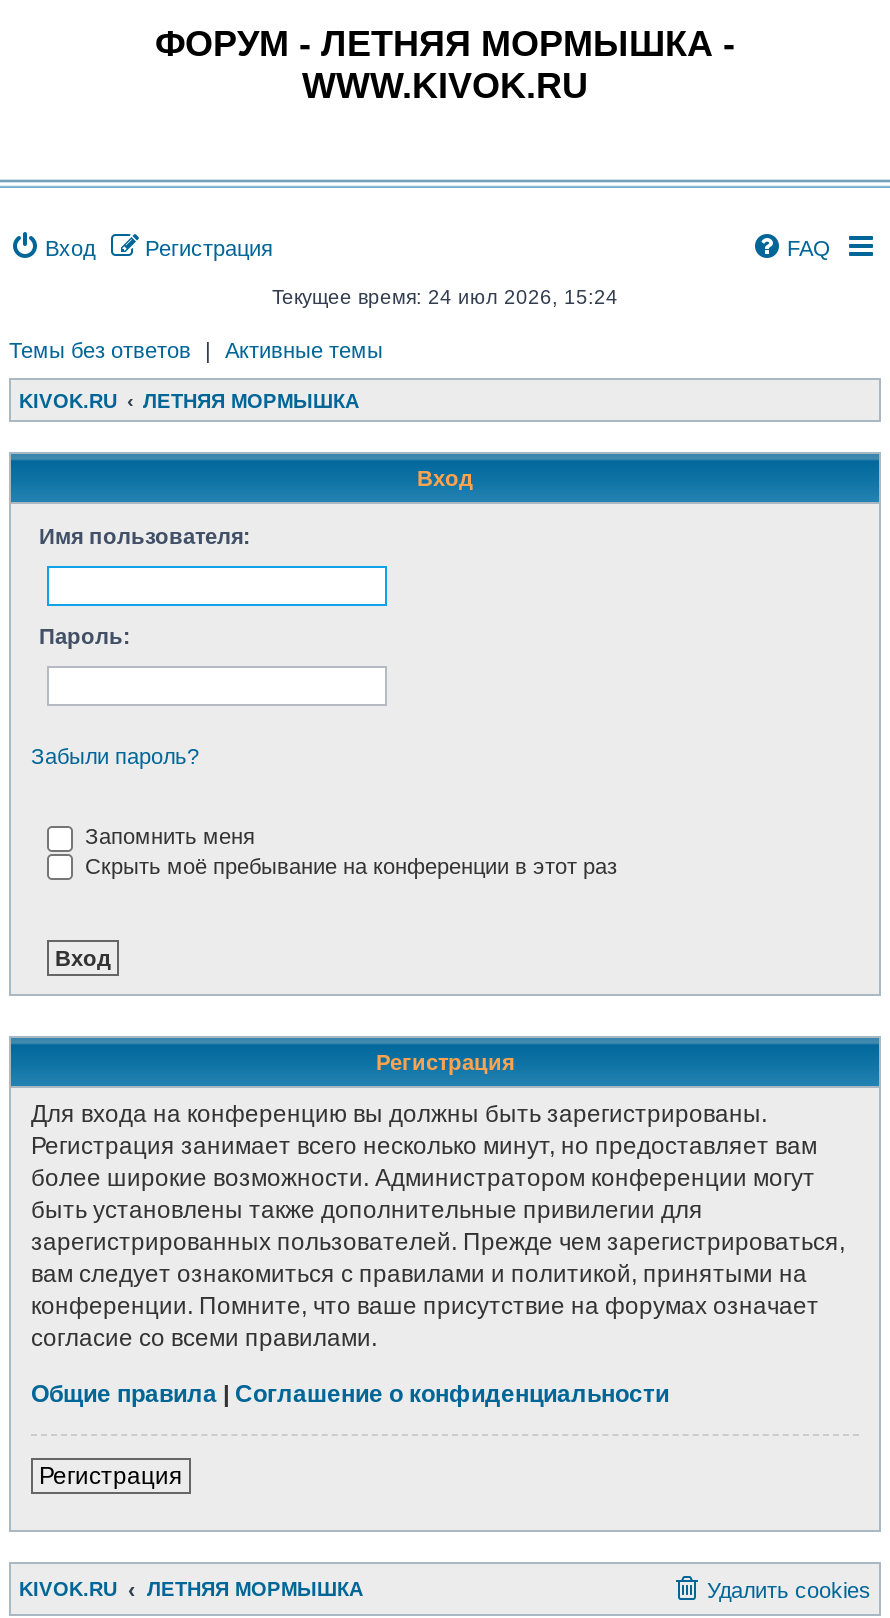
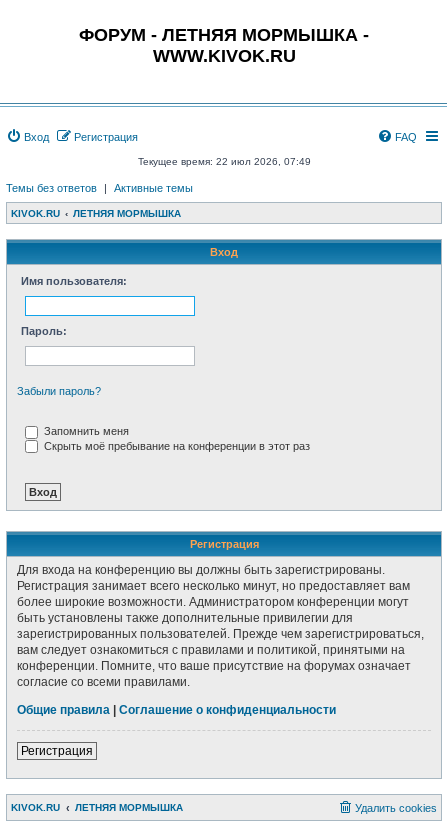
- Текущее время: 24 июл 2026, 15:24
+ Текущее время: 22 июл 2026, 07:49
